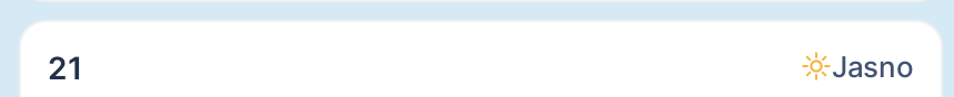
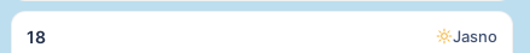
- 21
+ 18
